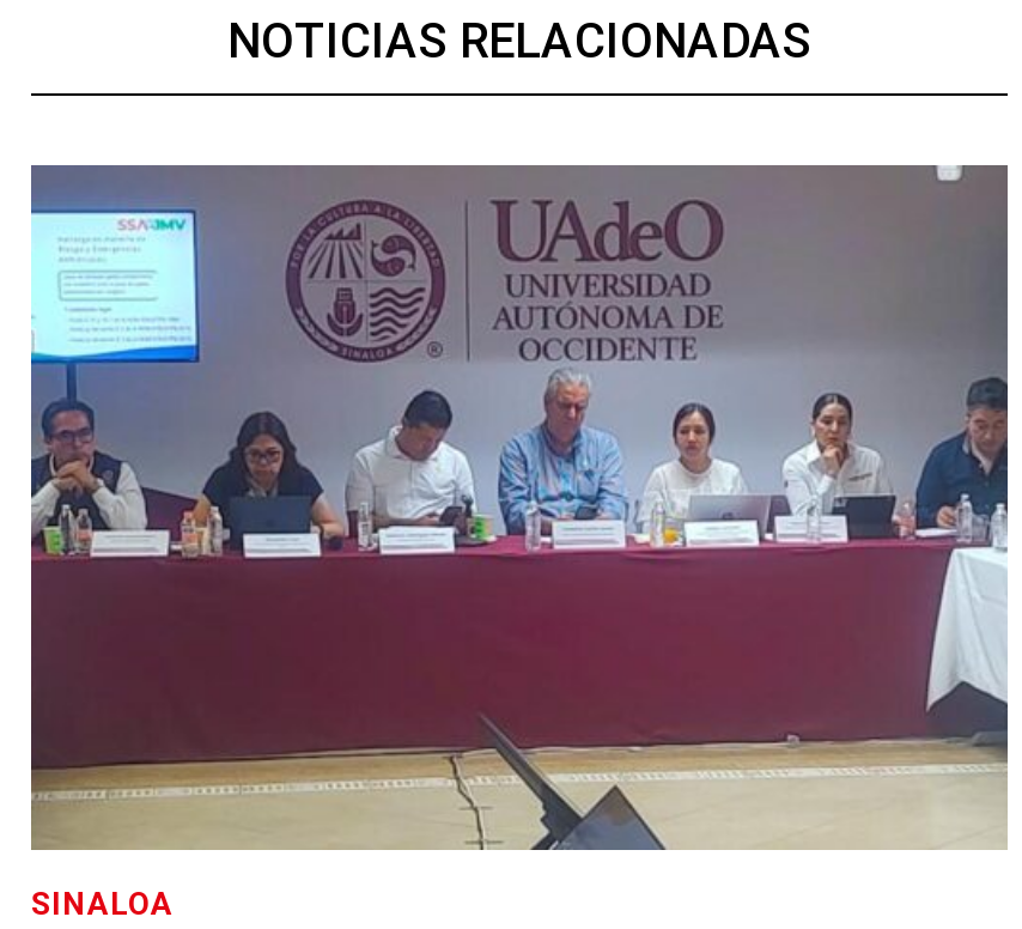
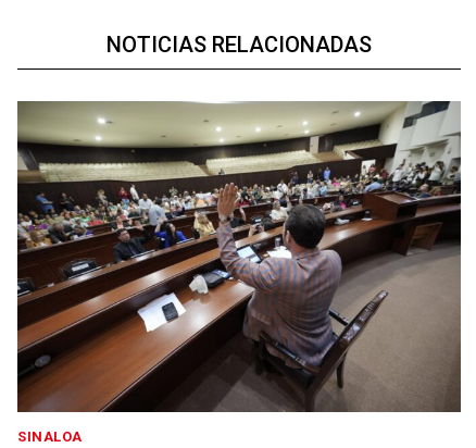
- [image]
+ [image]
